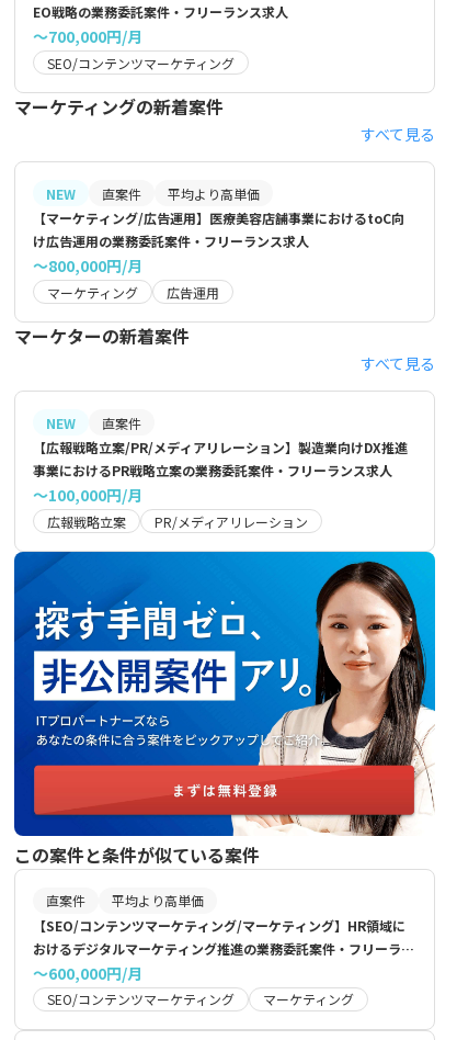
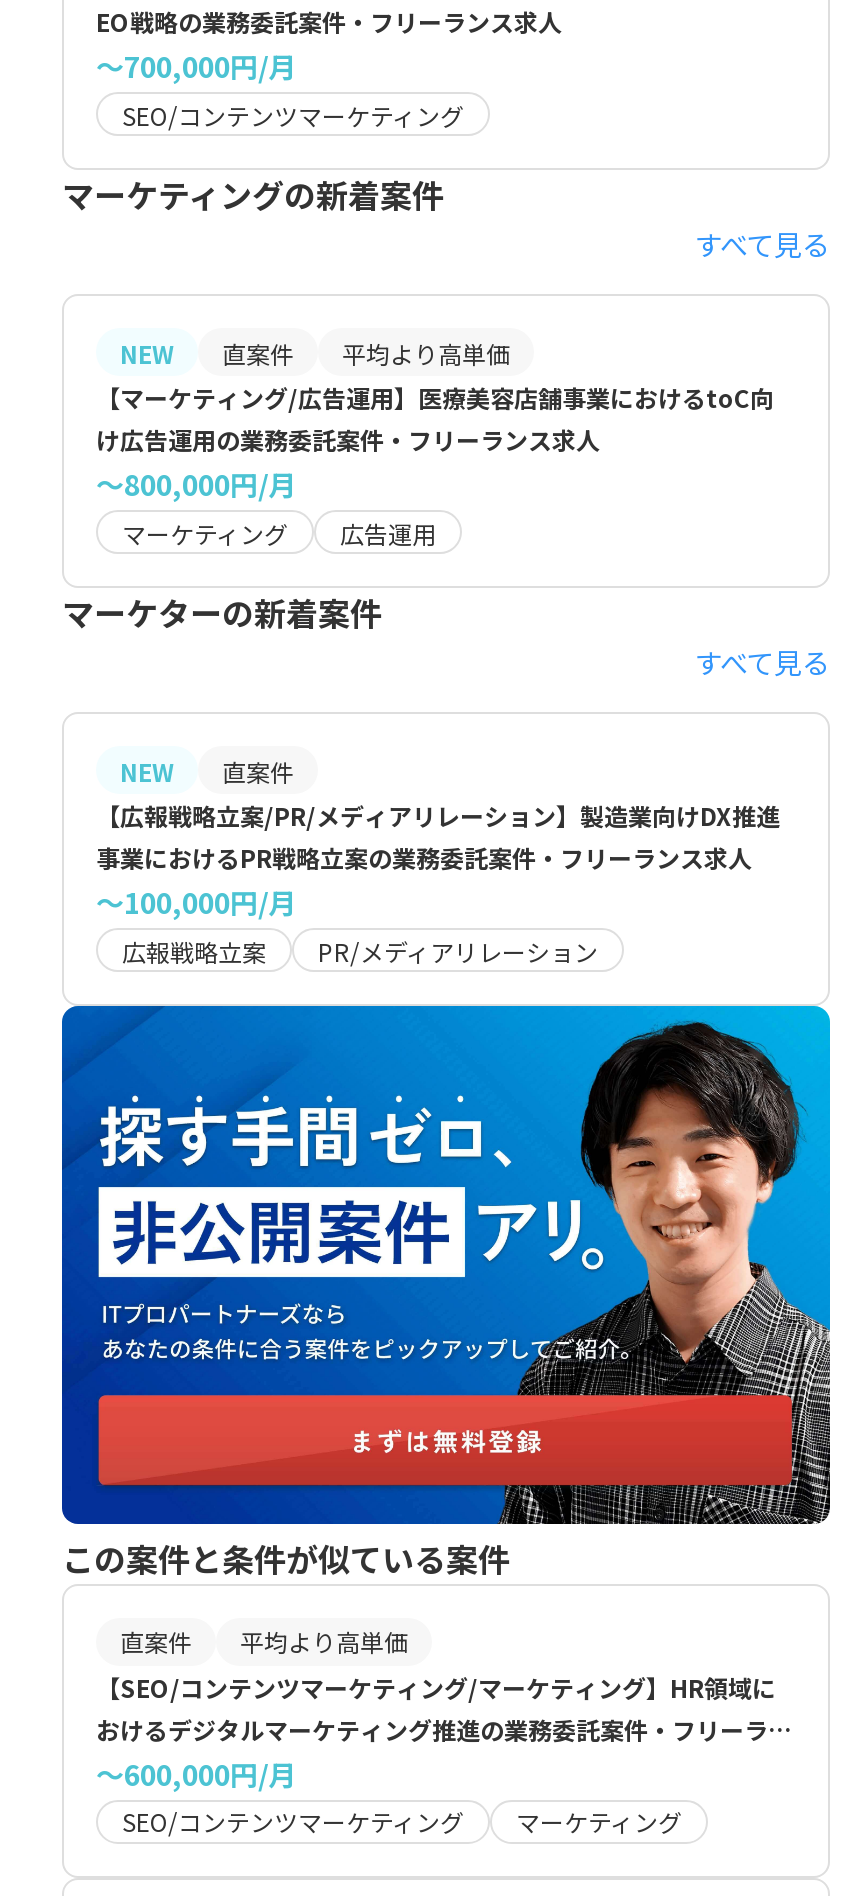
- [image]
+ [image]
